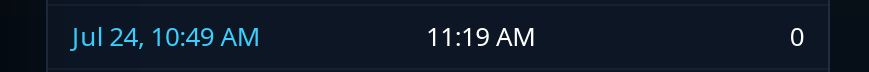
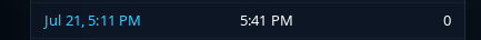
- Jul 24, 10:49 AM
- 11:19 AM
+ Jul 21, 5:11 PM
+ 5:41 PM
